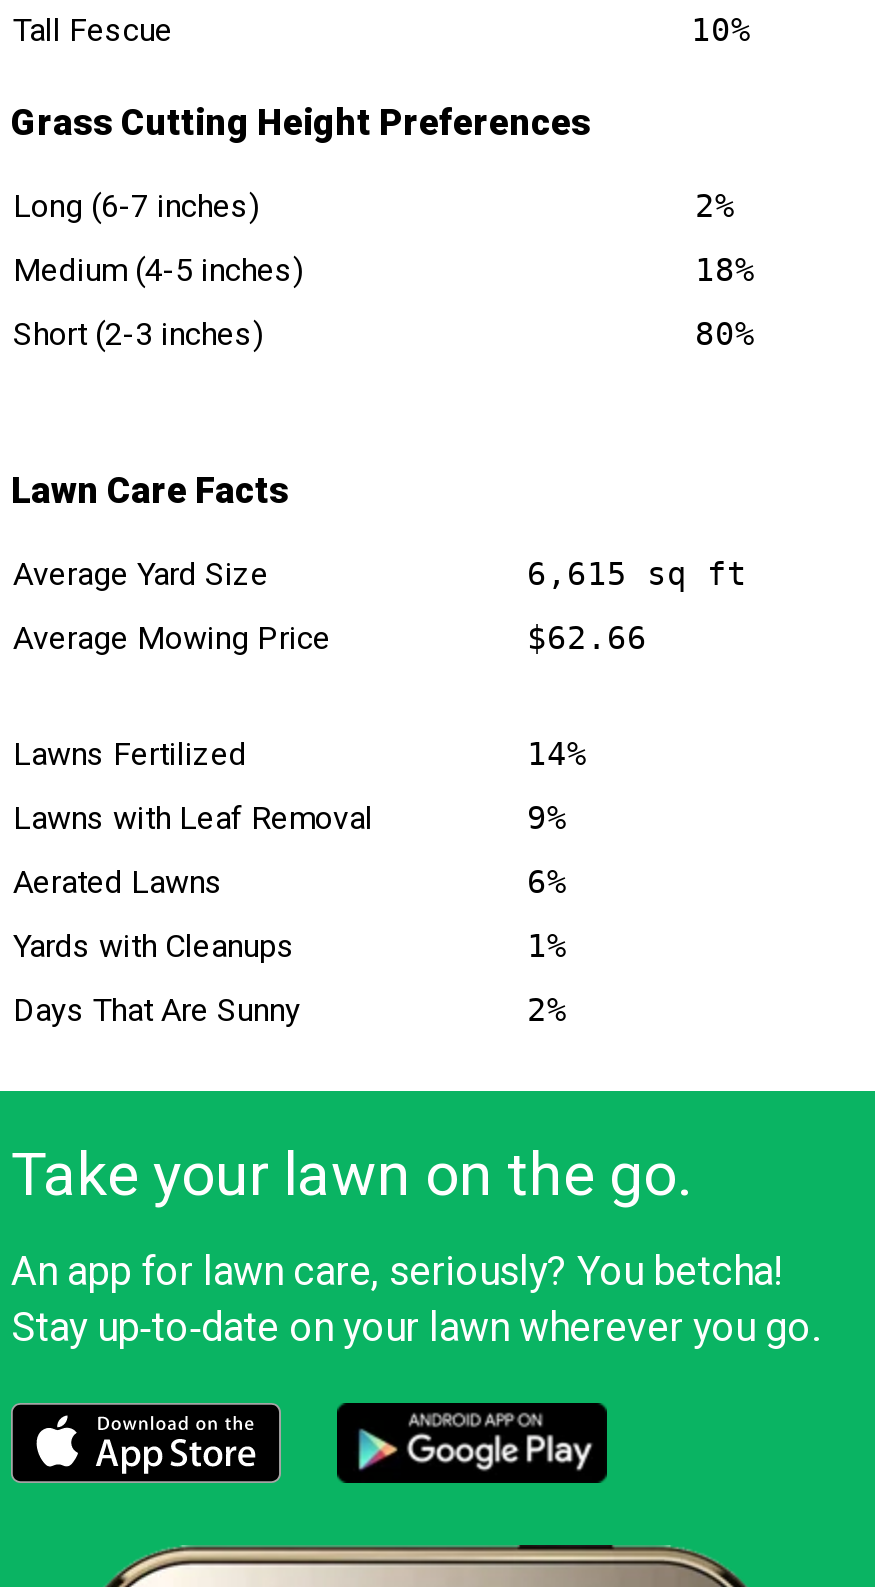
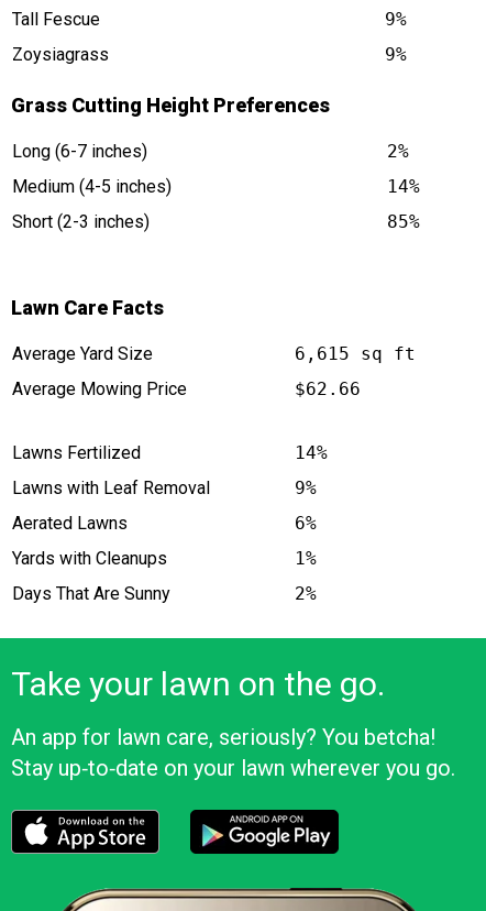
- 10%
+ 9%
+ Zoysiagrass
+ 9%

- 18%
+ 14%

- 80%
+ 85%
